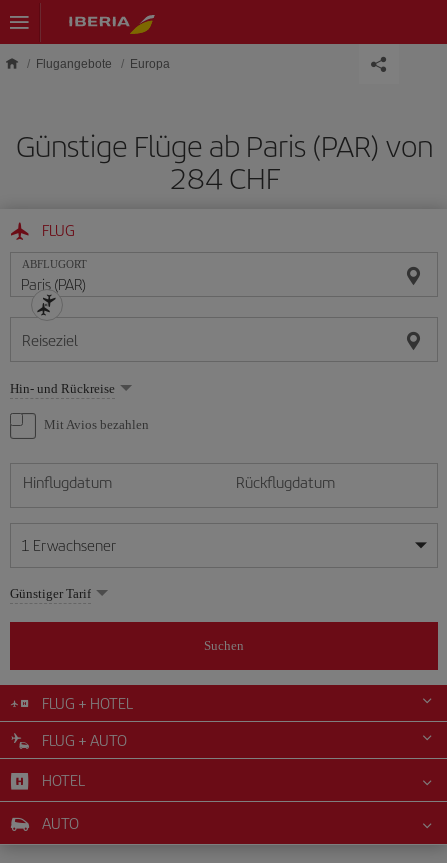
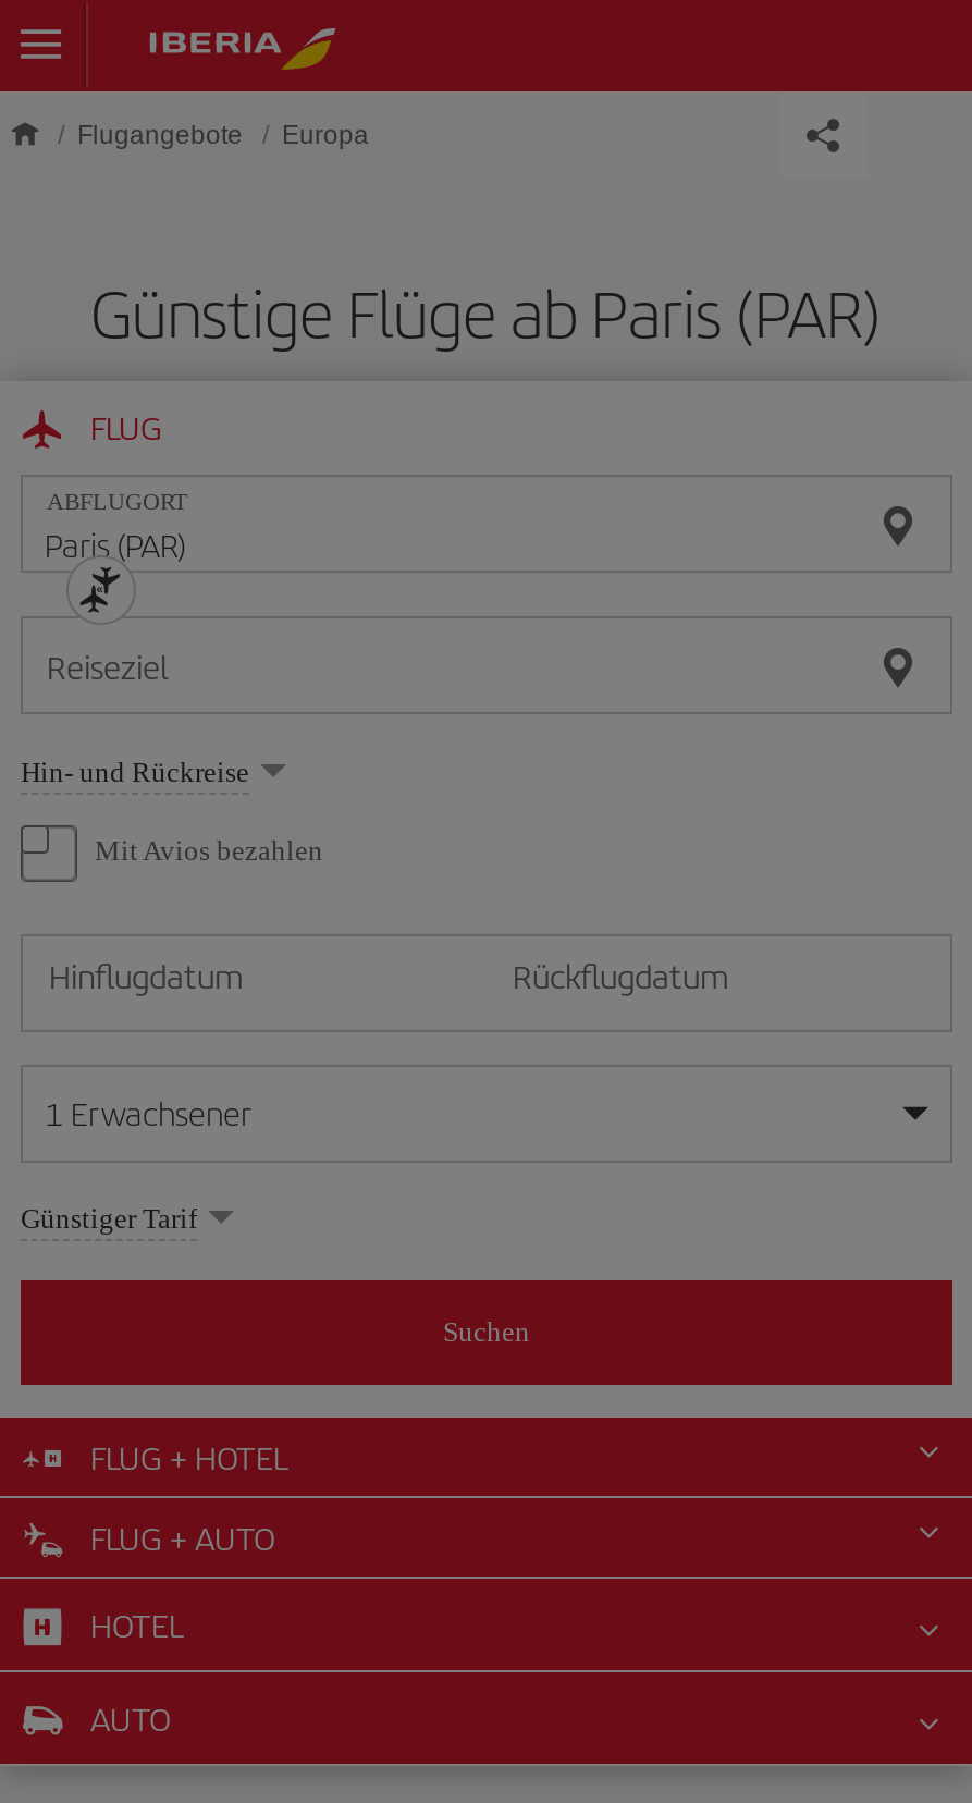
- Günstige Flüge ab Paris (PAR) von
- 284 CHF
+ Günstige Flüge ab Paris (PAR)
